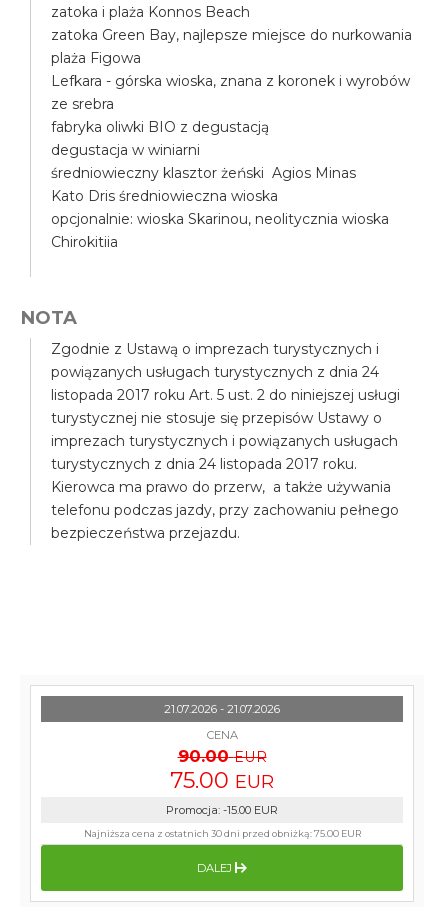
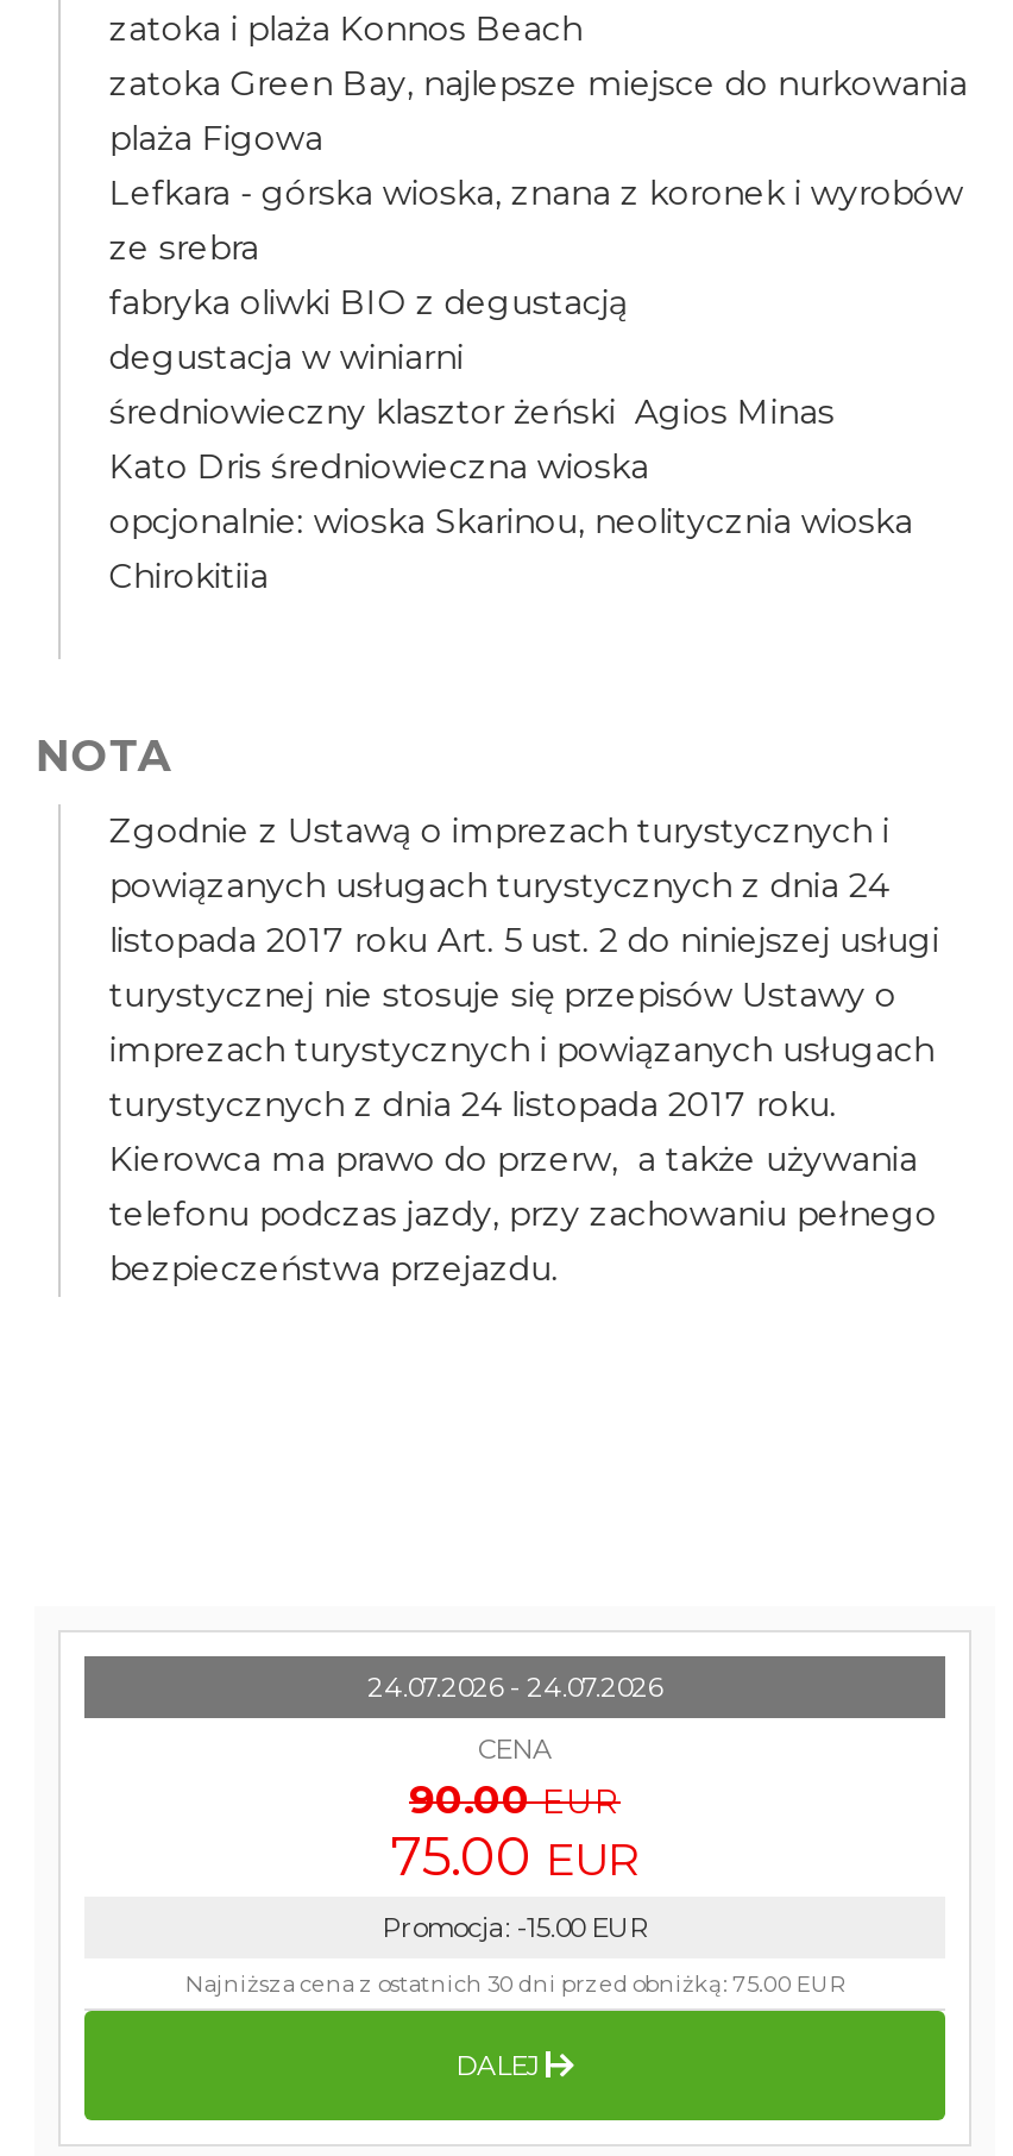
- 21.07.2026 - 21.07.2026
+ 24.07.2026 - 24.07.2026
